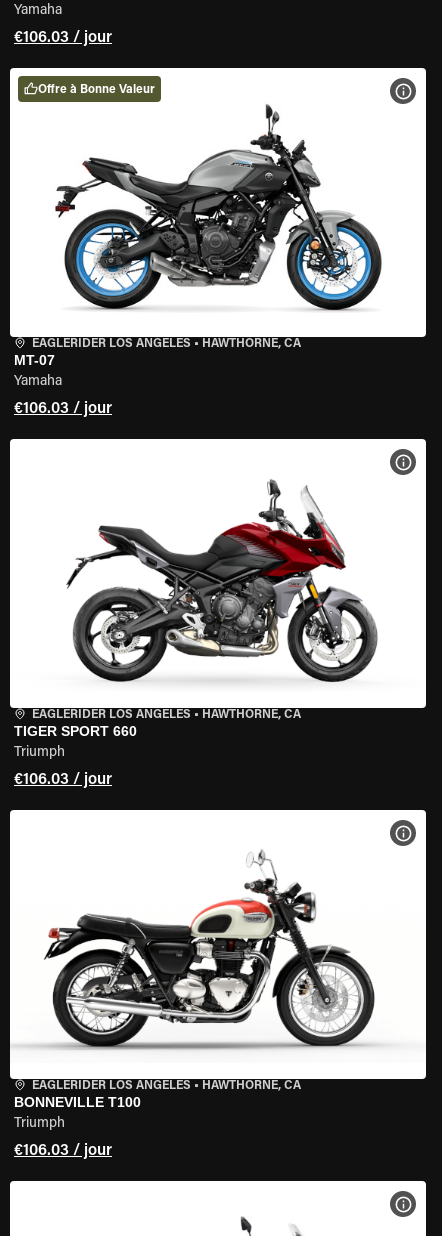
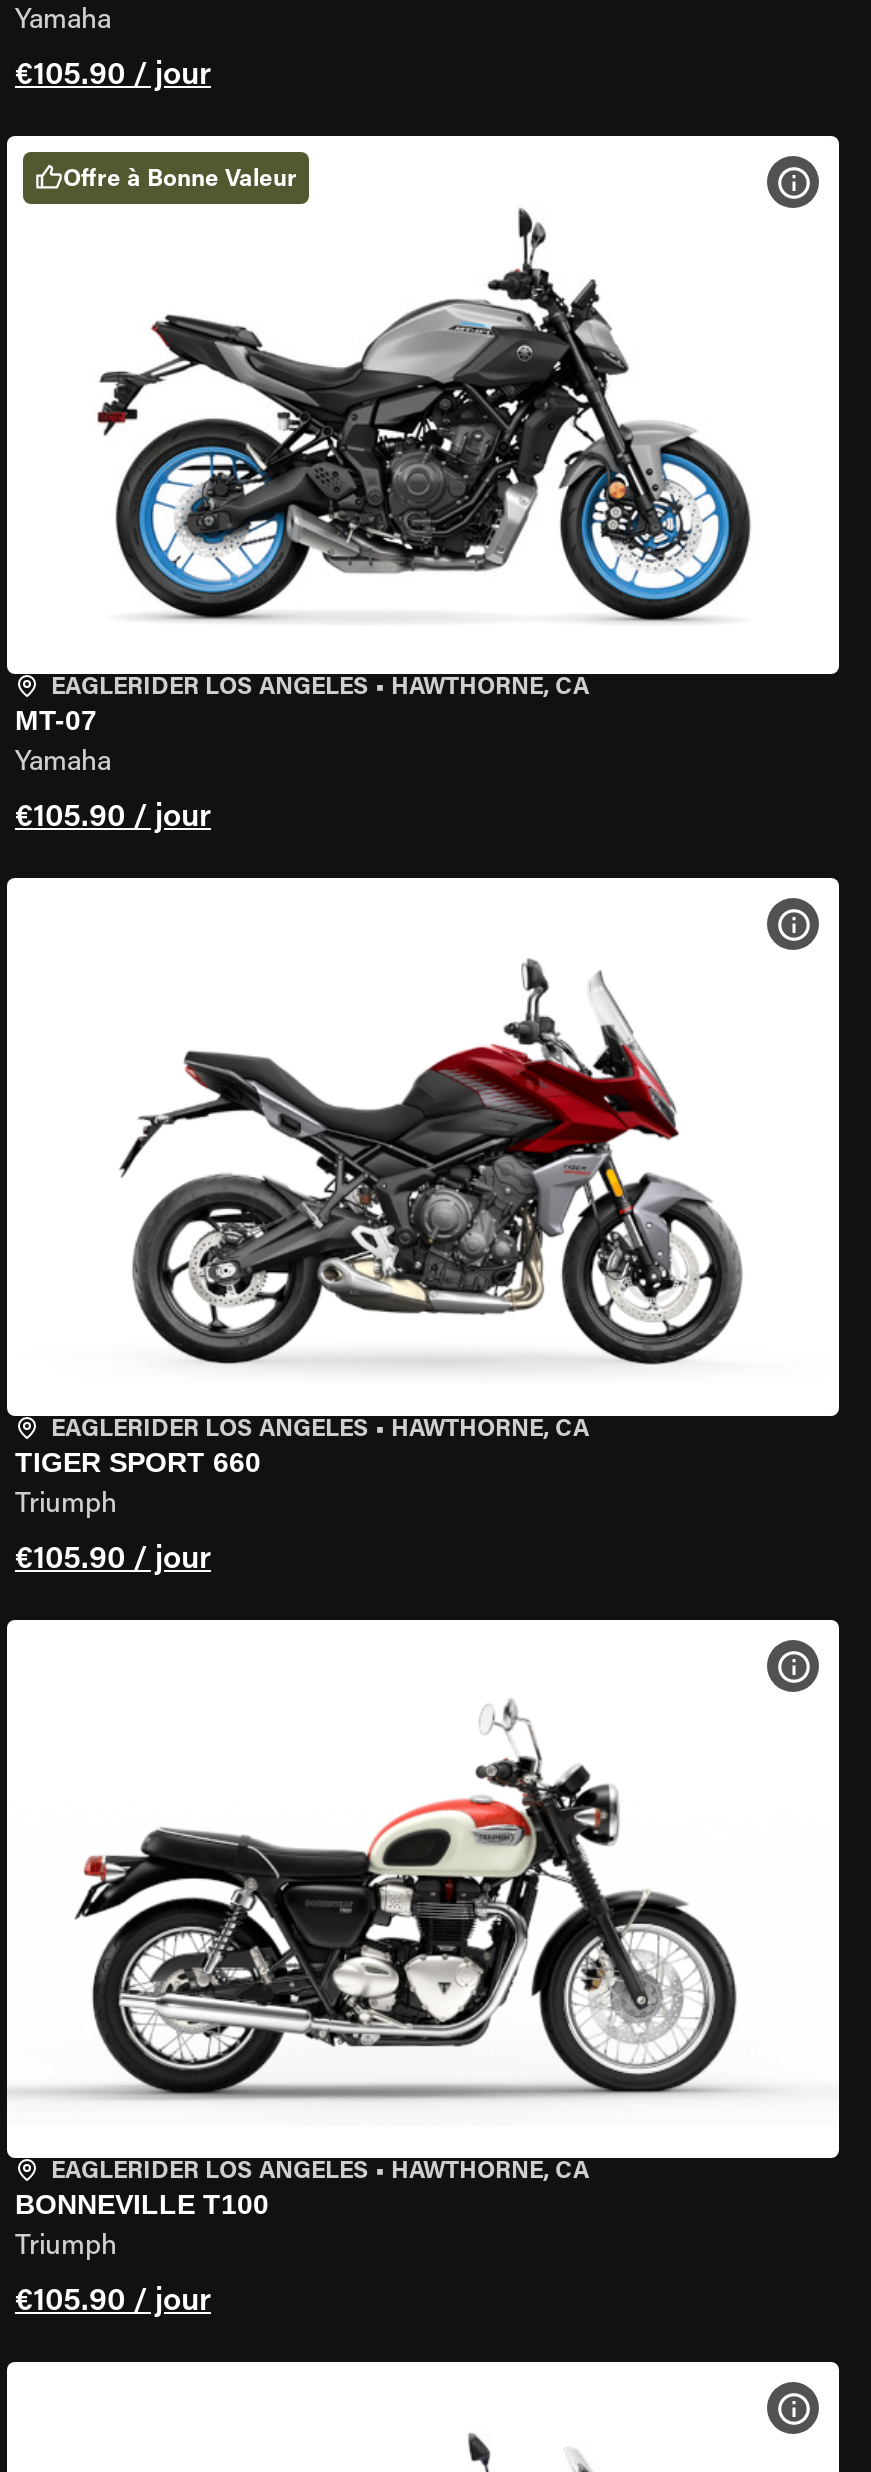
- €106.03 / jour
+ €105.90 / jour

- €106.03 / jour
+ €105.90 / jour

- €106.03 / jour
+ €105.90 / jour

- €106.03 / jour
+ €105.90 / jour
